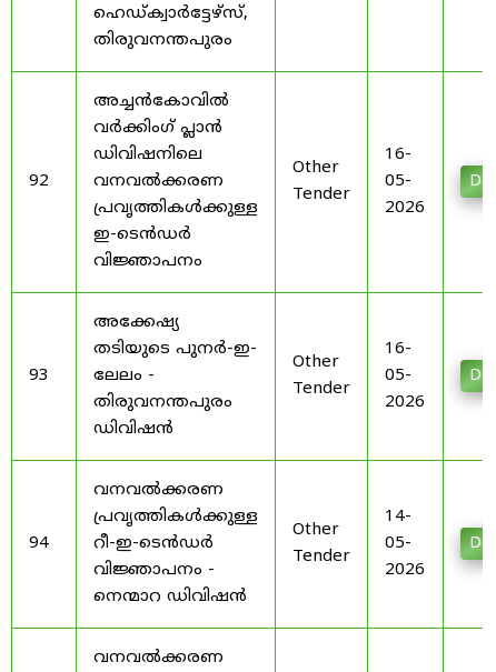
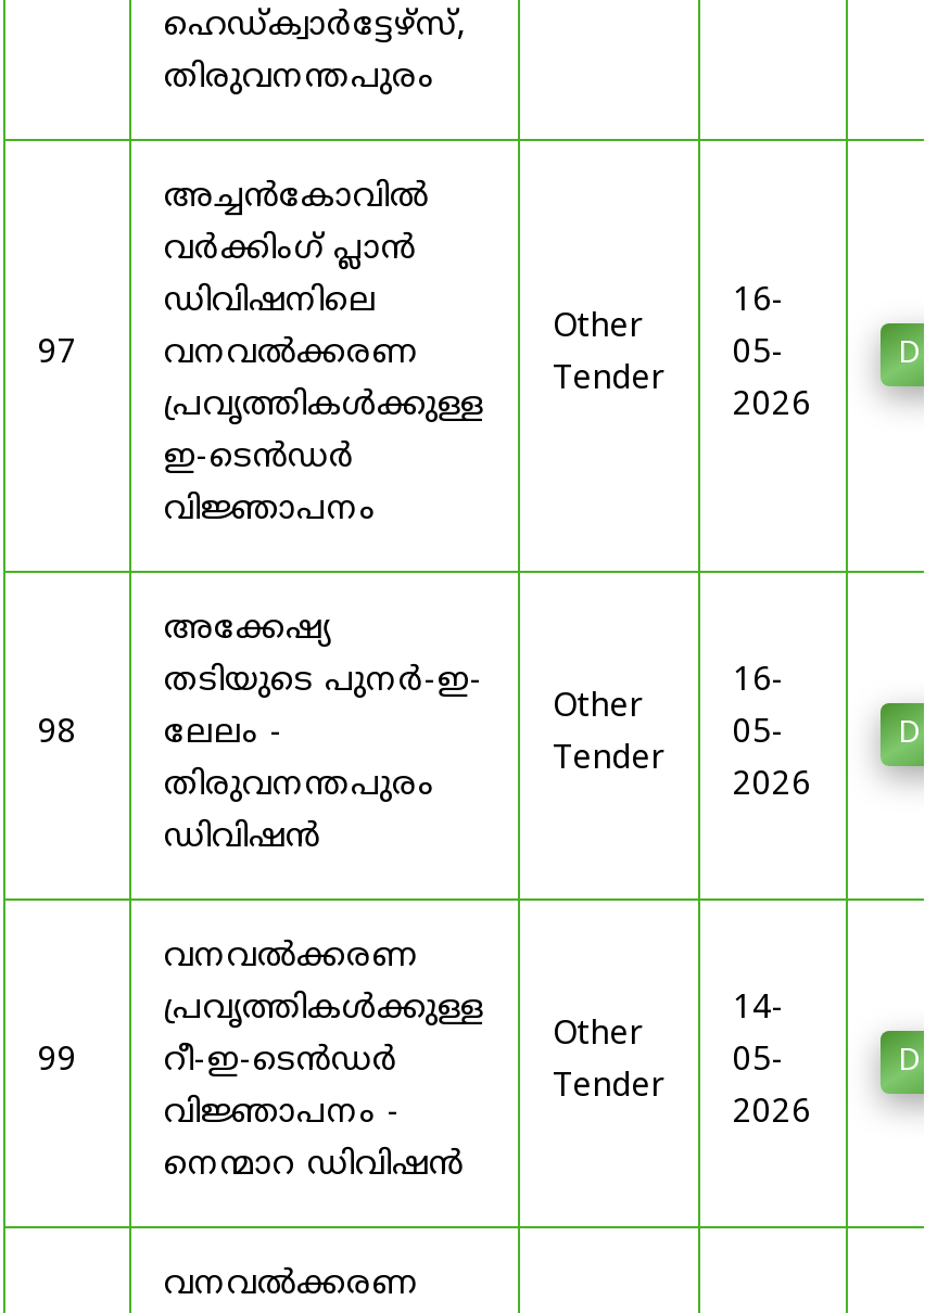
- 92
+ 97

- 93
+ 98

- 94
+ 99
